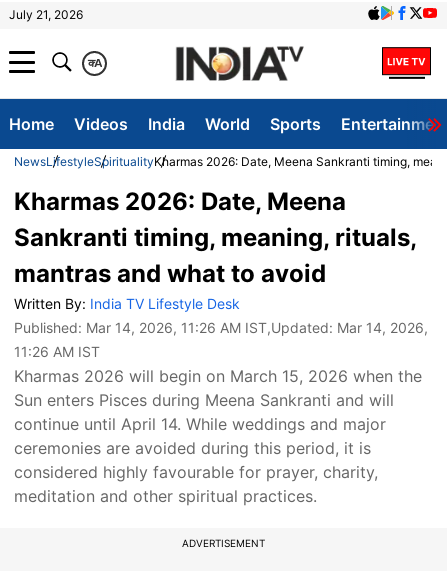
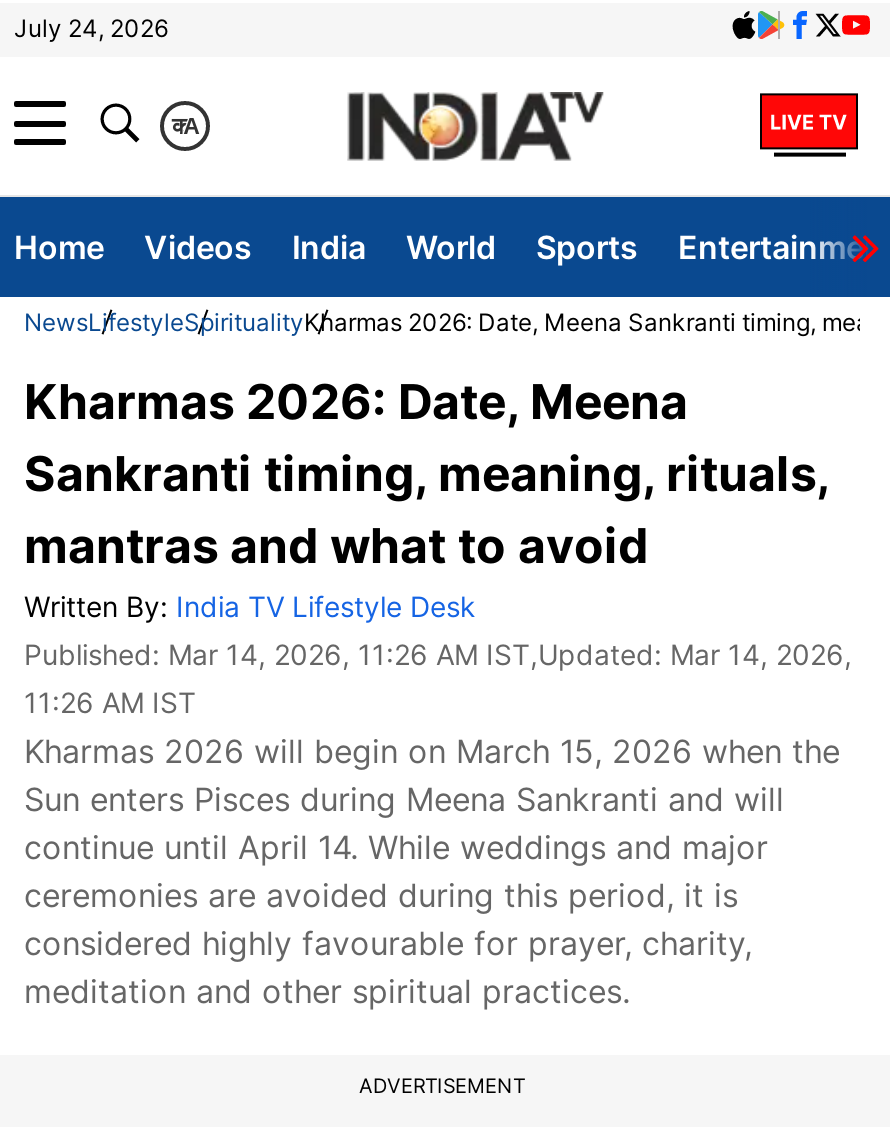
- July 21, 2026
+ July 24, 2026
